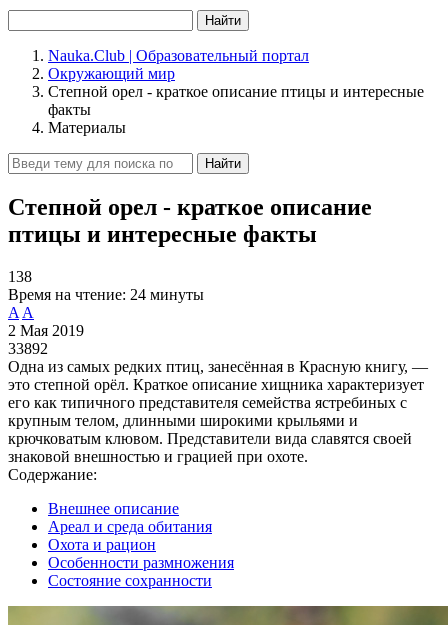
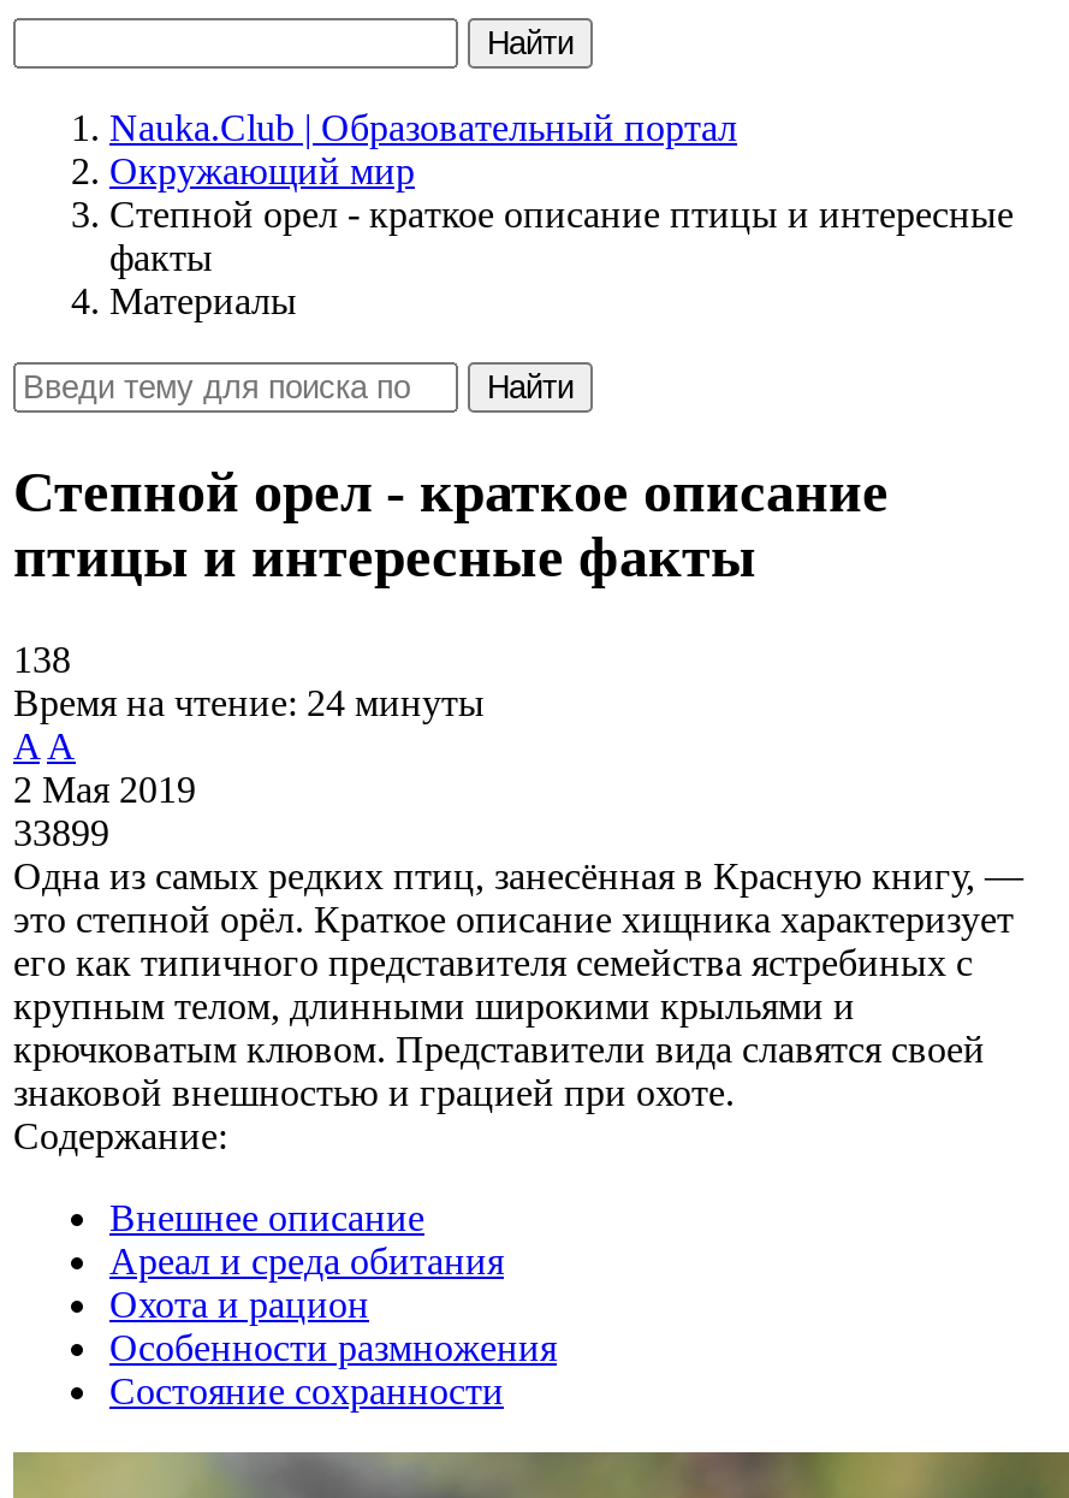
- 33892
+ 33899
